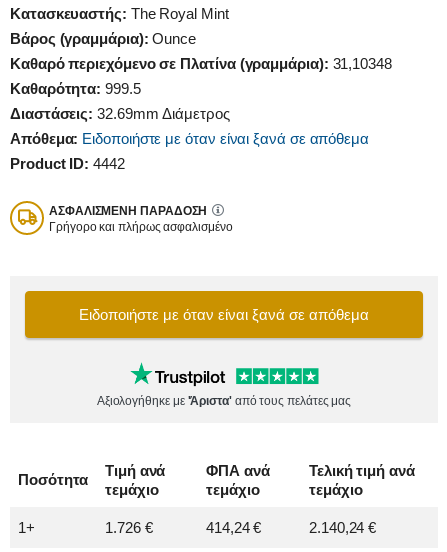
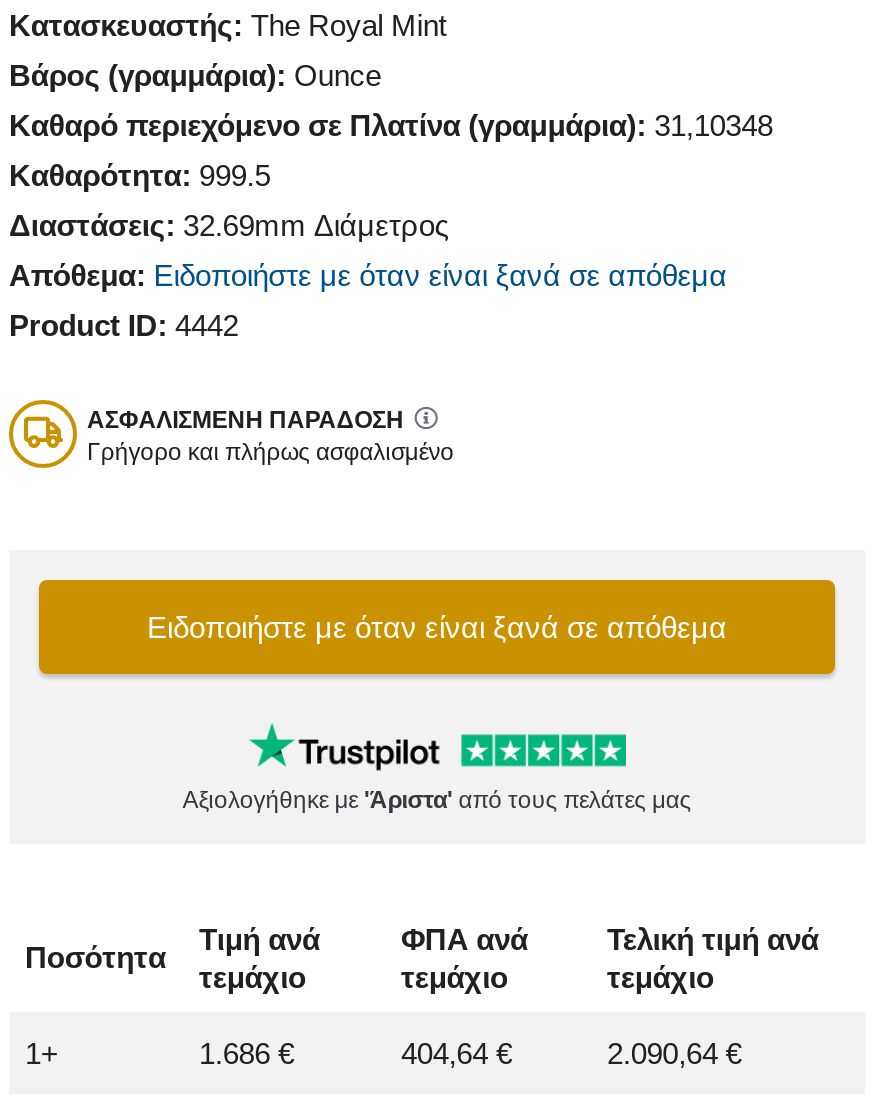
- 1.726 €
+ 1.686 €

- 414,24 €
+ 404,64 €

- 2.140,24 €
+ 2.090,64 €
